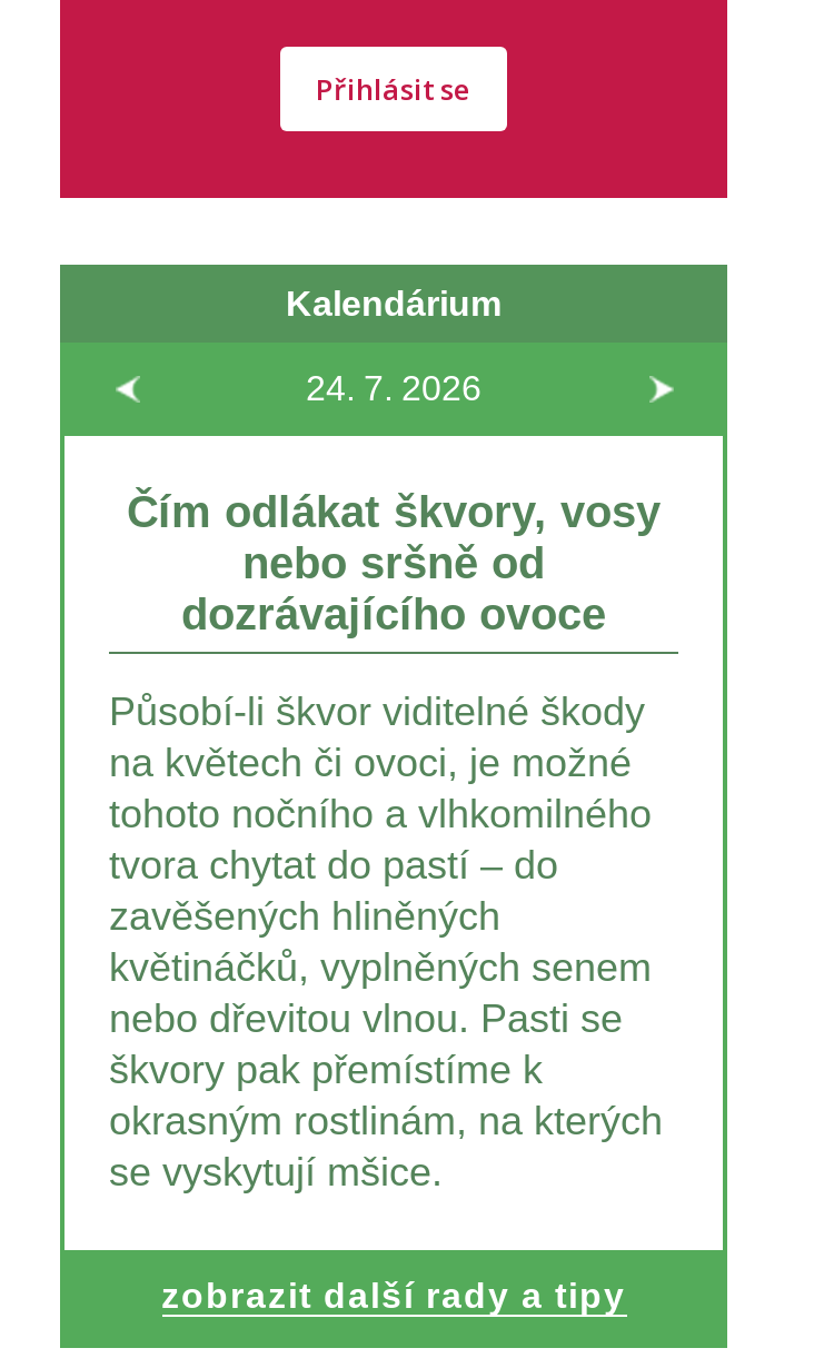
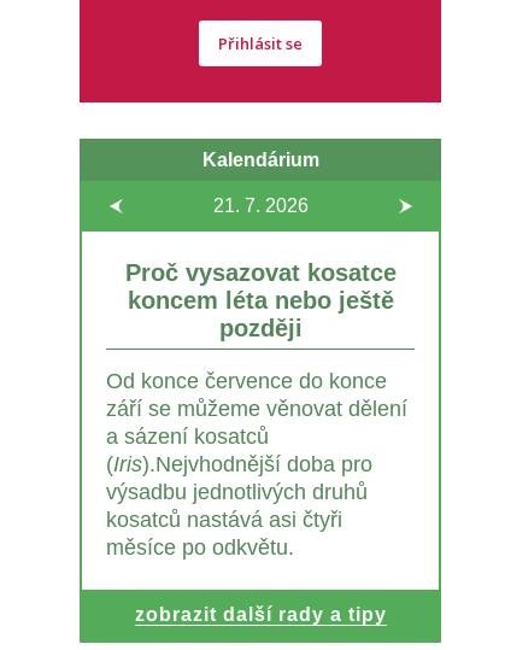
- 24. 7. 2026
+ 21. 7. 2026

- Čím odlákat škvory, vosy
- nebo sršně od
- dozrávajícího ovoce
+ Proč vysazovat kosatce
+ koncem léta nebo ještě
+ později

- Působí-li škvor viditelné škody
- na květech či ovoci, je možné
- tohoto nočního a vlhkomilného
- tvora chytat do pastí – do
- zavěšených hliněných
- květináčků, vyplněných senem
- nebo dřevitou vlnou. Pasti se
- škvory pak přemístíme k
- okrasným rostlinám, na kterých
- se vyskytují mšice.
+ Od konce července do konce
+ září se můžeme věnovat dělení
+ a sázení kosatců
+ (Iris).Nejvhodnější doba pro
+ výsadbu jednotlivých druhů
+ kosatců nastává asi čtyři
+ měsíce po odkvětu.
